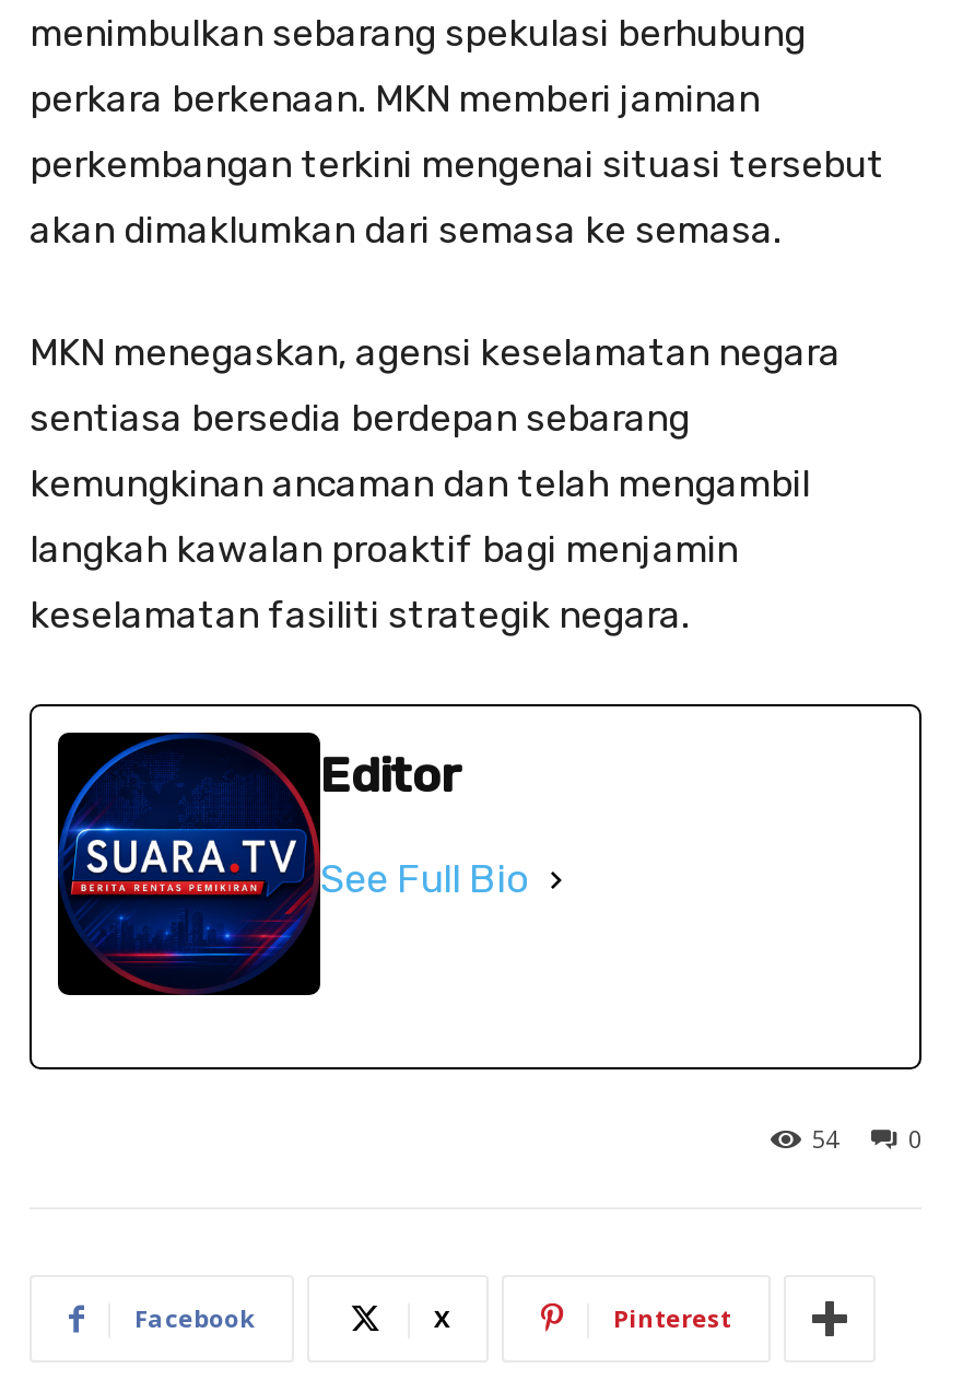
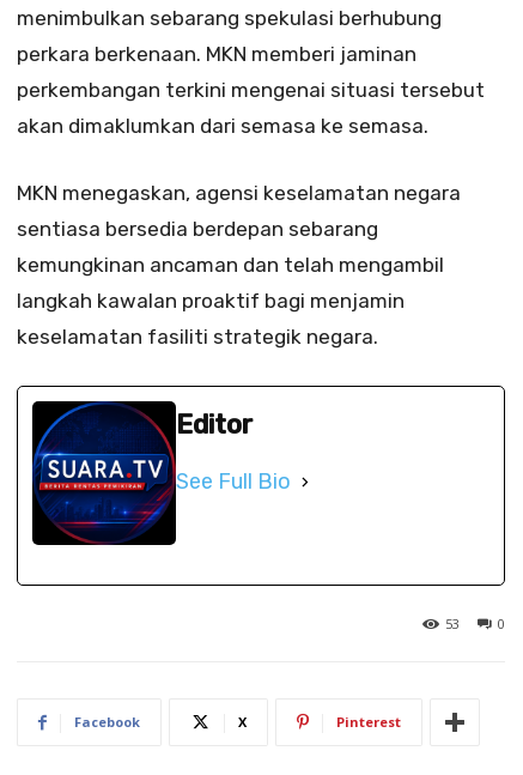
- 54
+ 53
